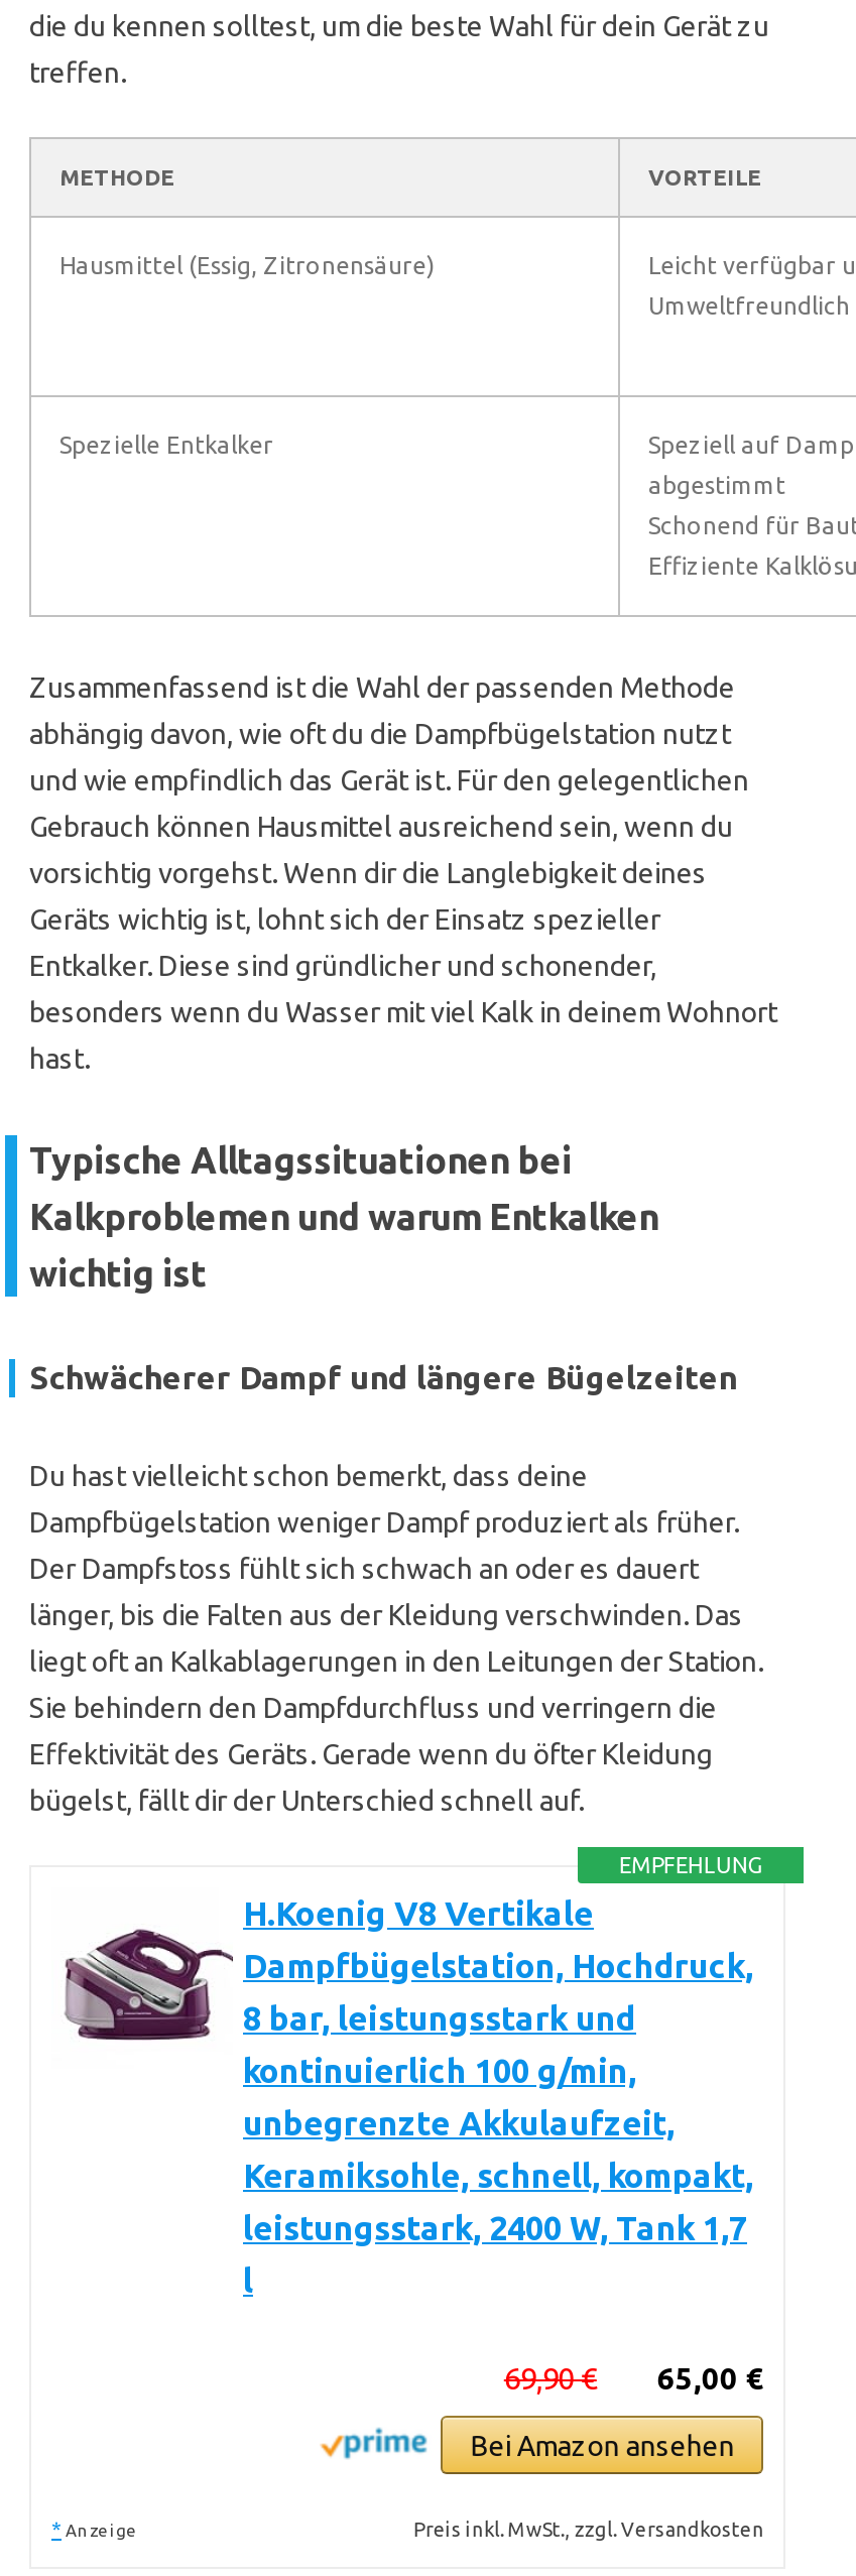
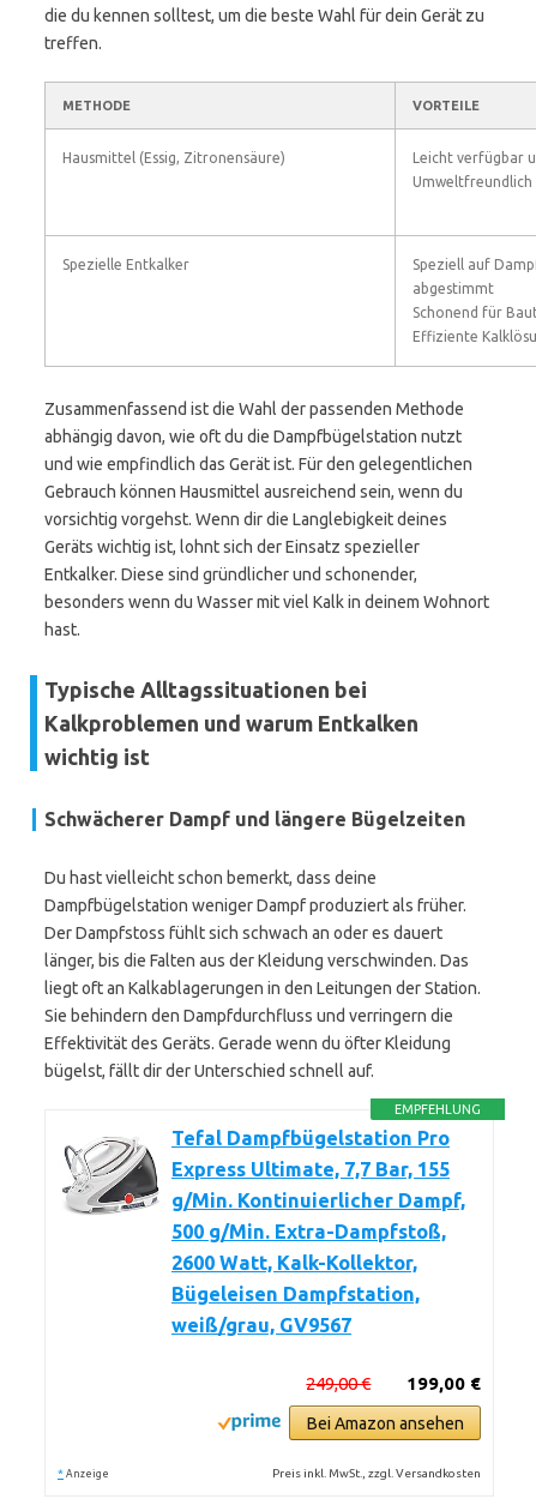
- [image]
- H.Koenig V8 Vertikale
- Dampfbügelstation, Hochdruck,
- 8 bar, leistungsstark und
- kontinuierlich 100 g/min,
- unbegrenzte Akkulaufzeit,
- Keramiksohle, schnell, kompakt,
- leistungsstark, 2400 W, Tank 1,7
- l
+ [image]
+ Tefal Dampfbügelstation Pro
+ Express Ultimate, 7,7 Bar, 155
+ g/Min. Kontinuierlicher Dampf,
+ 500 g/Min. Extra-Dampfstoß,
+ 2600 Watt, Kalk-Kollektor,
+ Bügeleisen Dampfstation,
+ weiß/grau, GV9567

- 65,00 €
- 69,90 €
+ 199,00 €
+ 249,00 €
